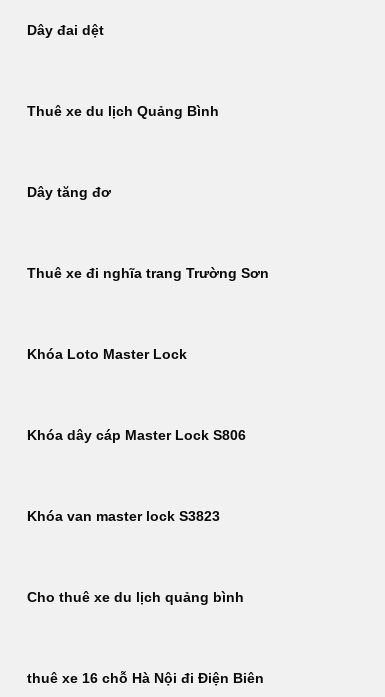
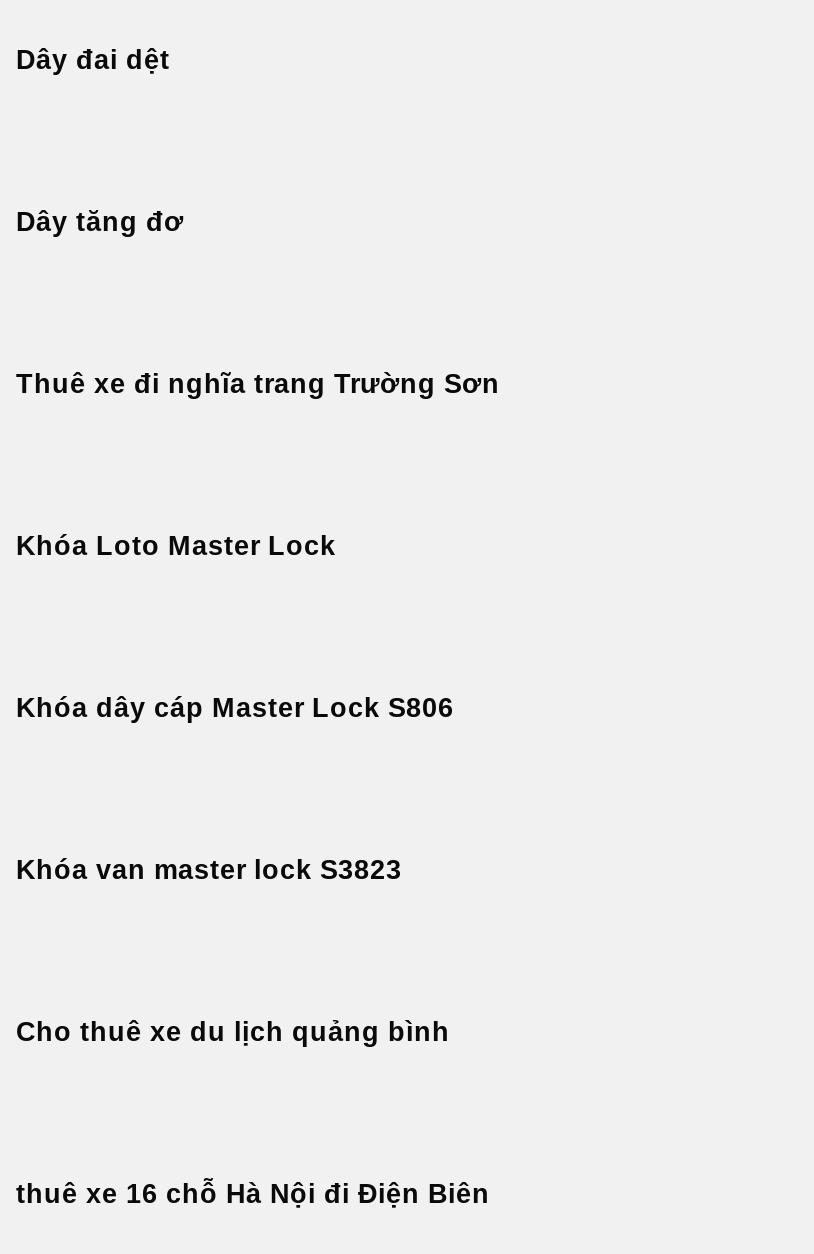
- Thuê xe du lịch Quảng Bình
